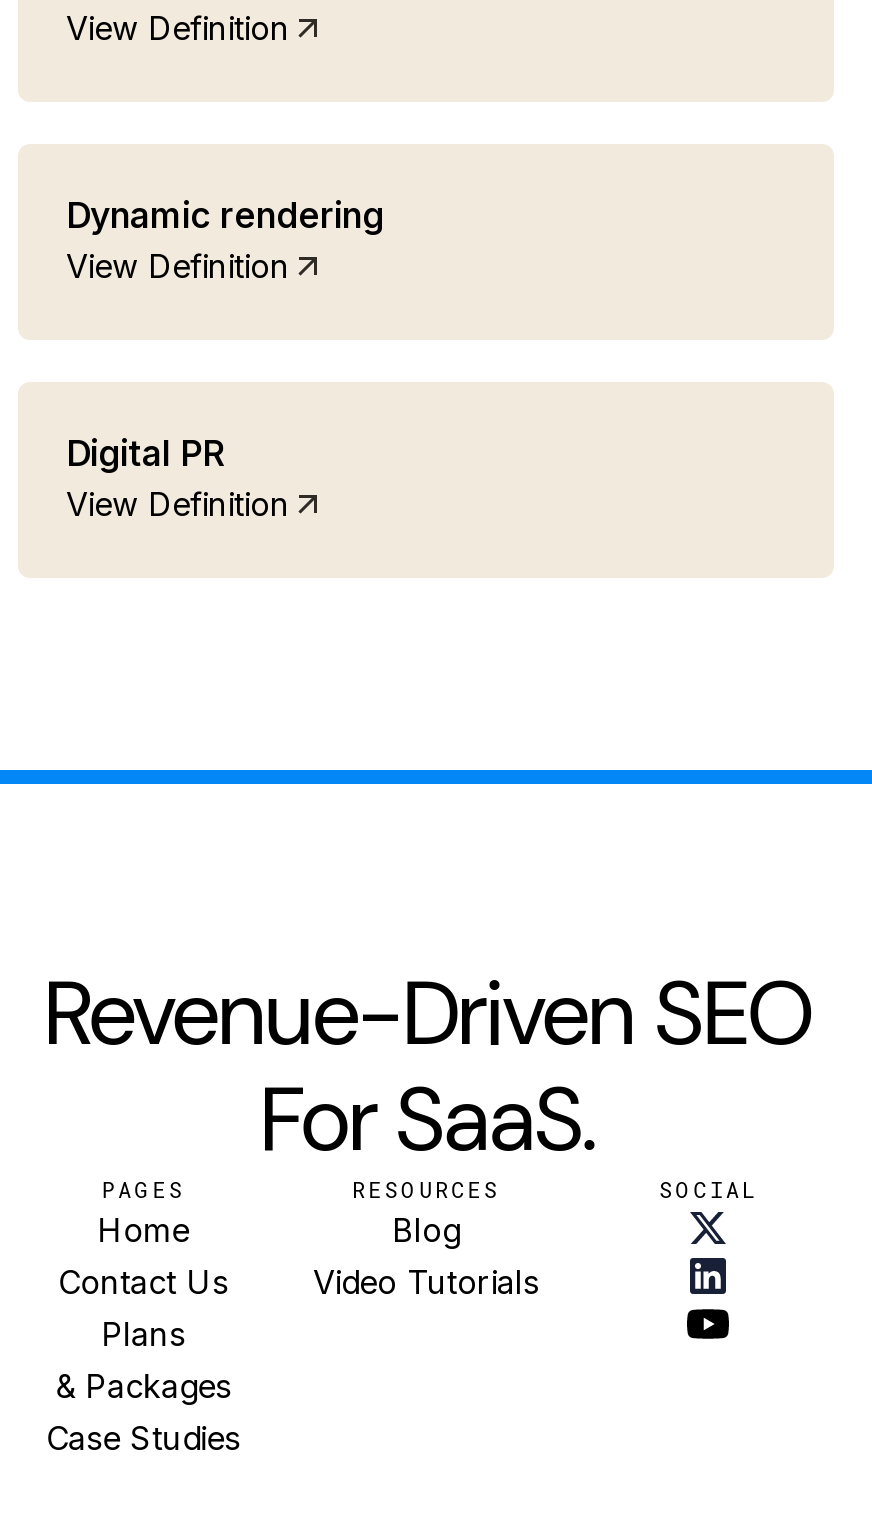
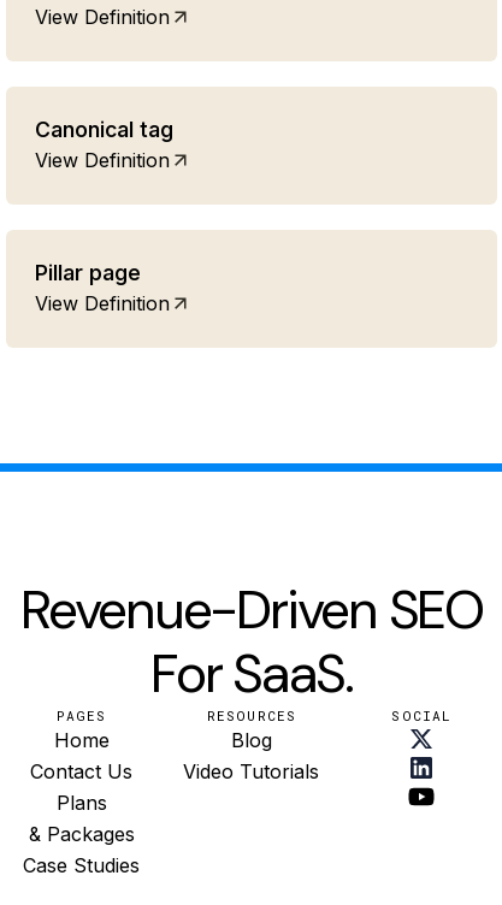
- Dynamic rendering
+ Canonical tag

- Digital PR
+ Pillar page
